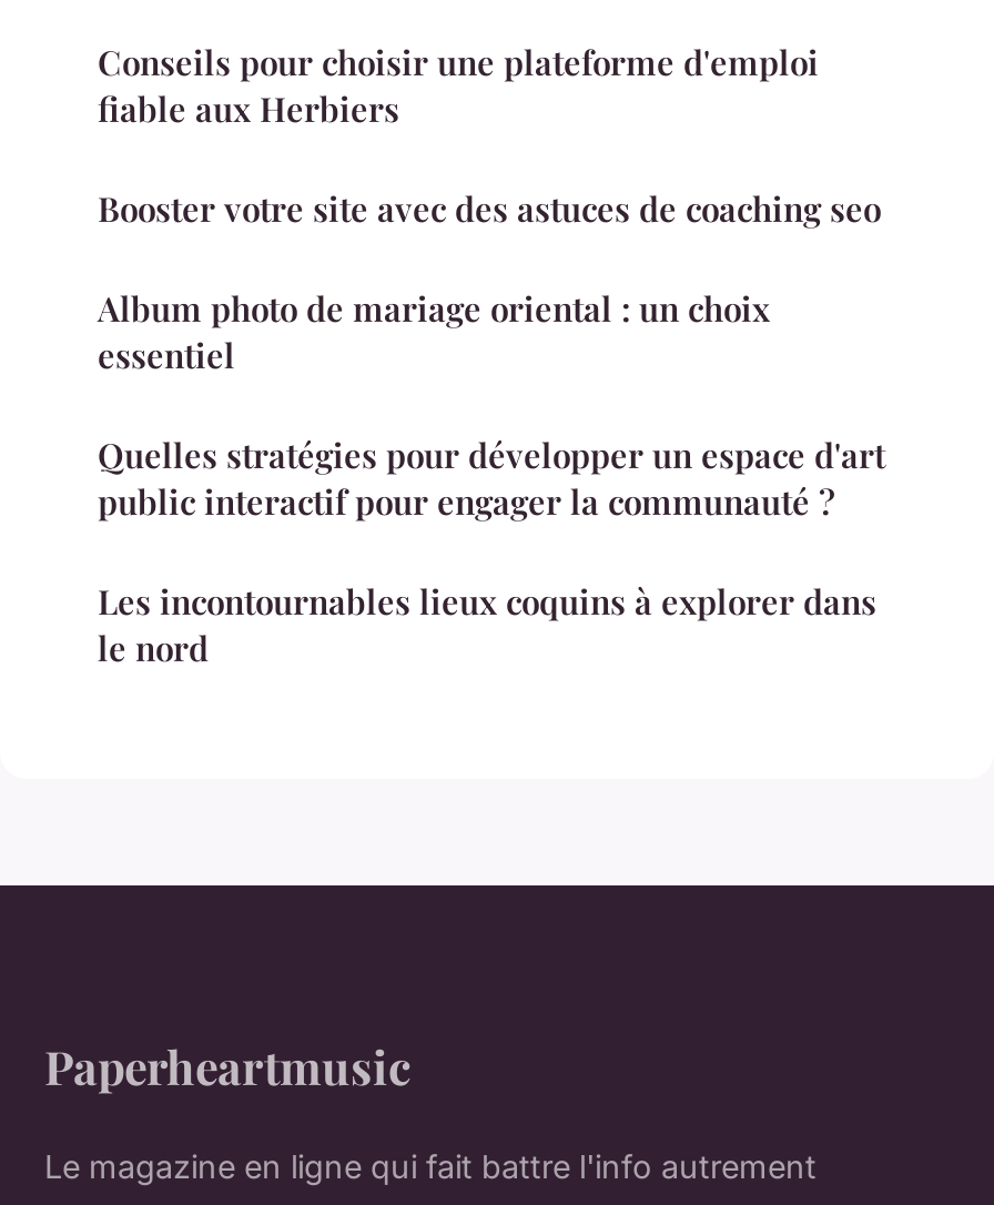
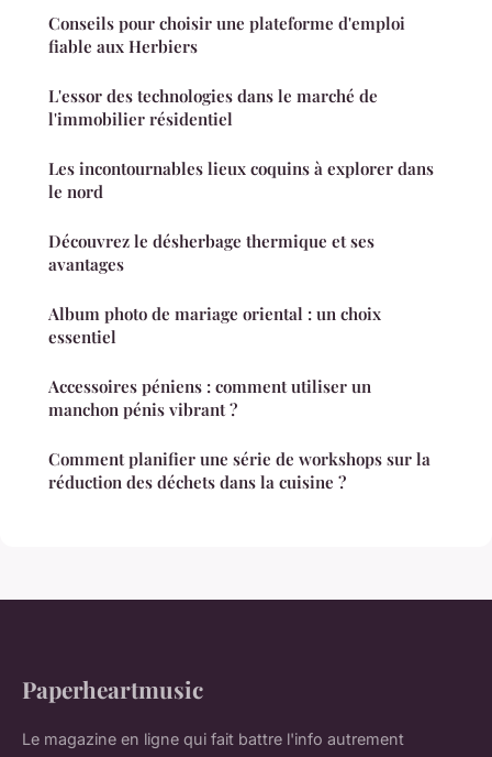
- Booster votre site avec des astuces de coaching seo
- Quelles stratégies pour développer un espace d'art
- public interactif pour engager la communauté ?
+ L'essor des technologies dans le marché de
+ l'immobilier résidentiel

moved down: Album photo de mariage oriental : un choix | essentiel

moved up: Les incontournables lieux coquins à explorer dans | le nord

+ Découvrez le désherbage thermique et ses
+ avantages
+ Accessoires péniens : comment utiliser un
+ manchon pénis vibrant ?
+ Comment planifier une série de workshops sur la
+ réduction des déchets dans la cuisine ?
